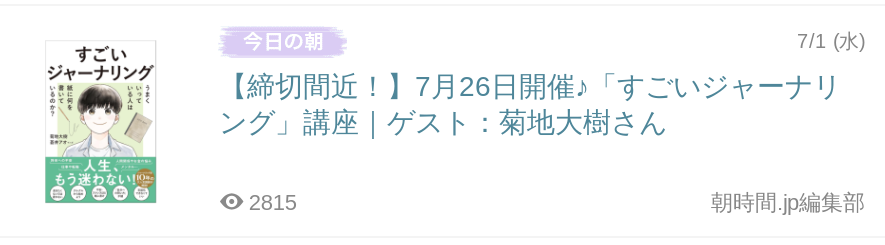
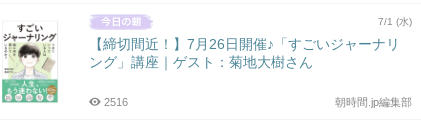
- 2815
+ 2516
